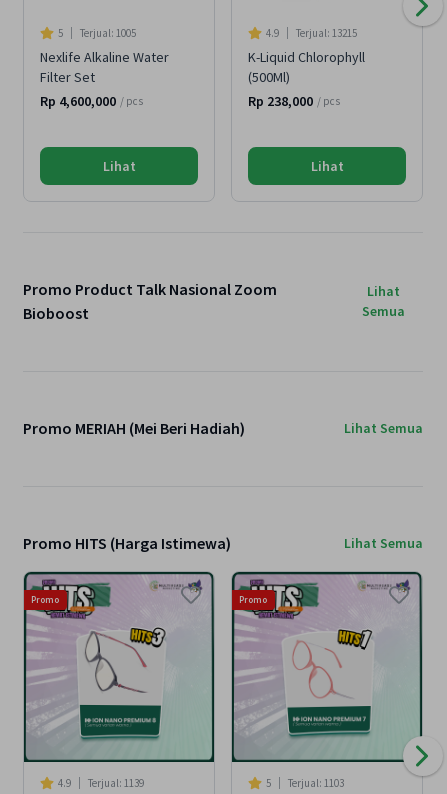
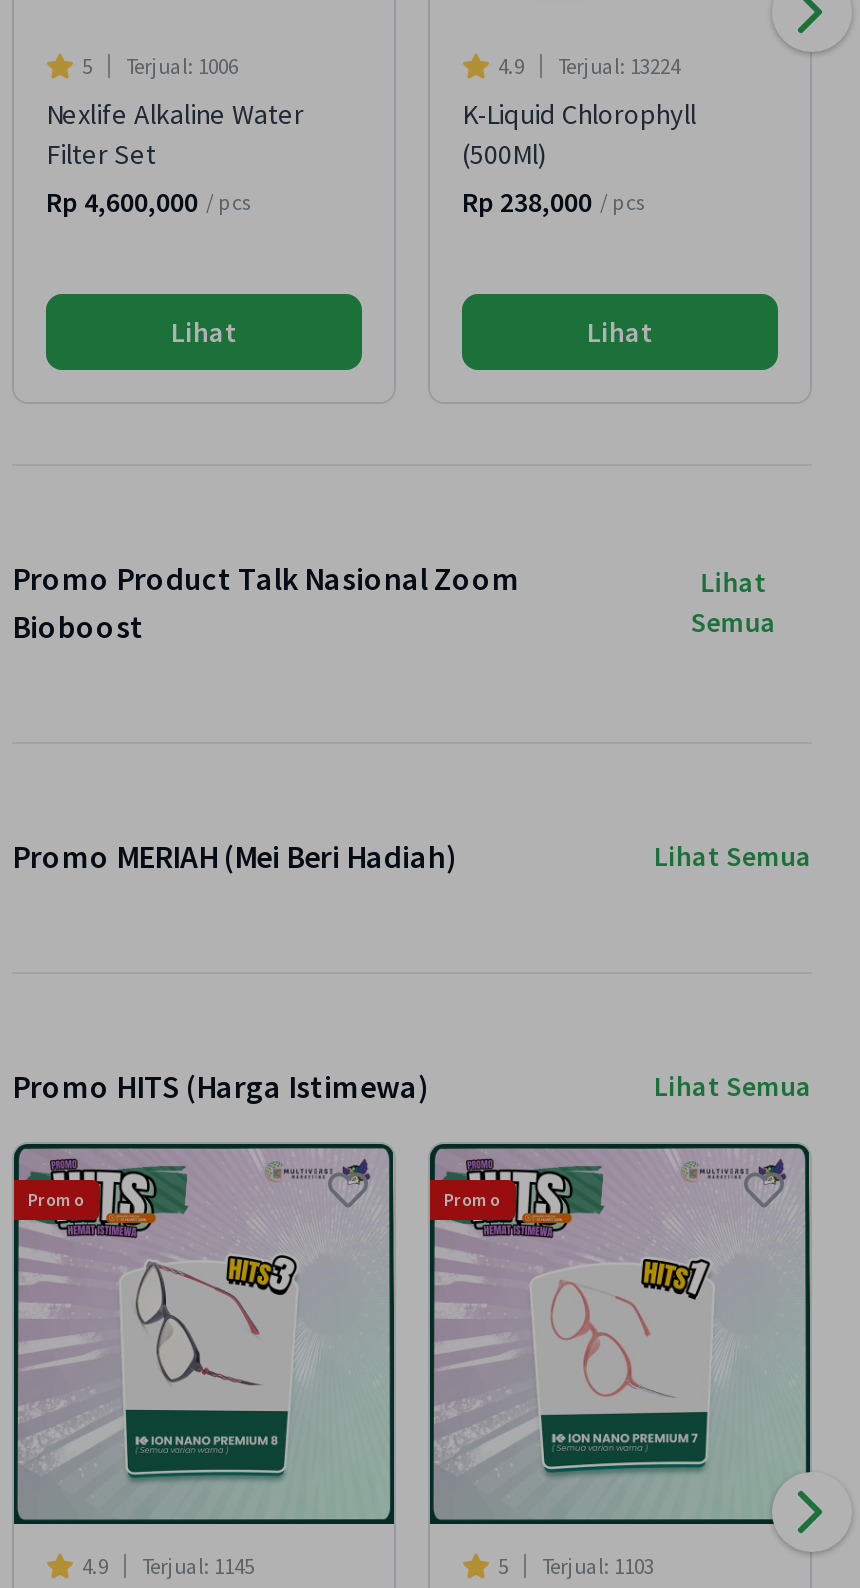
- 5 Terjual: 1005
+ 5 Terjual: 1006

- 4.9 Terjual: 13215
+ 4.9 Terjual: 13224

- 4.9 Terjual: 1139
+ 4.9 Terjual: 1145
